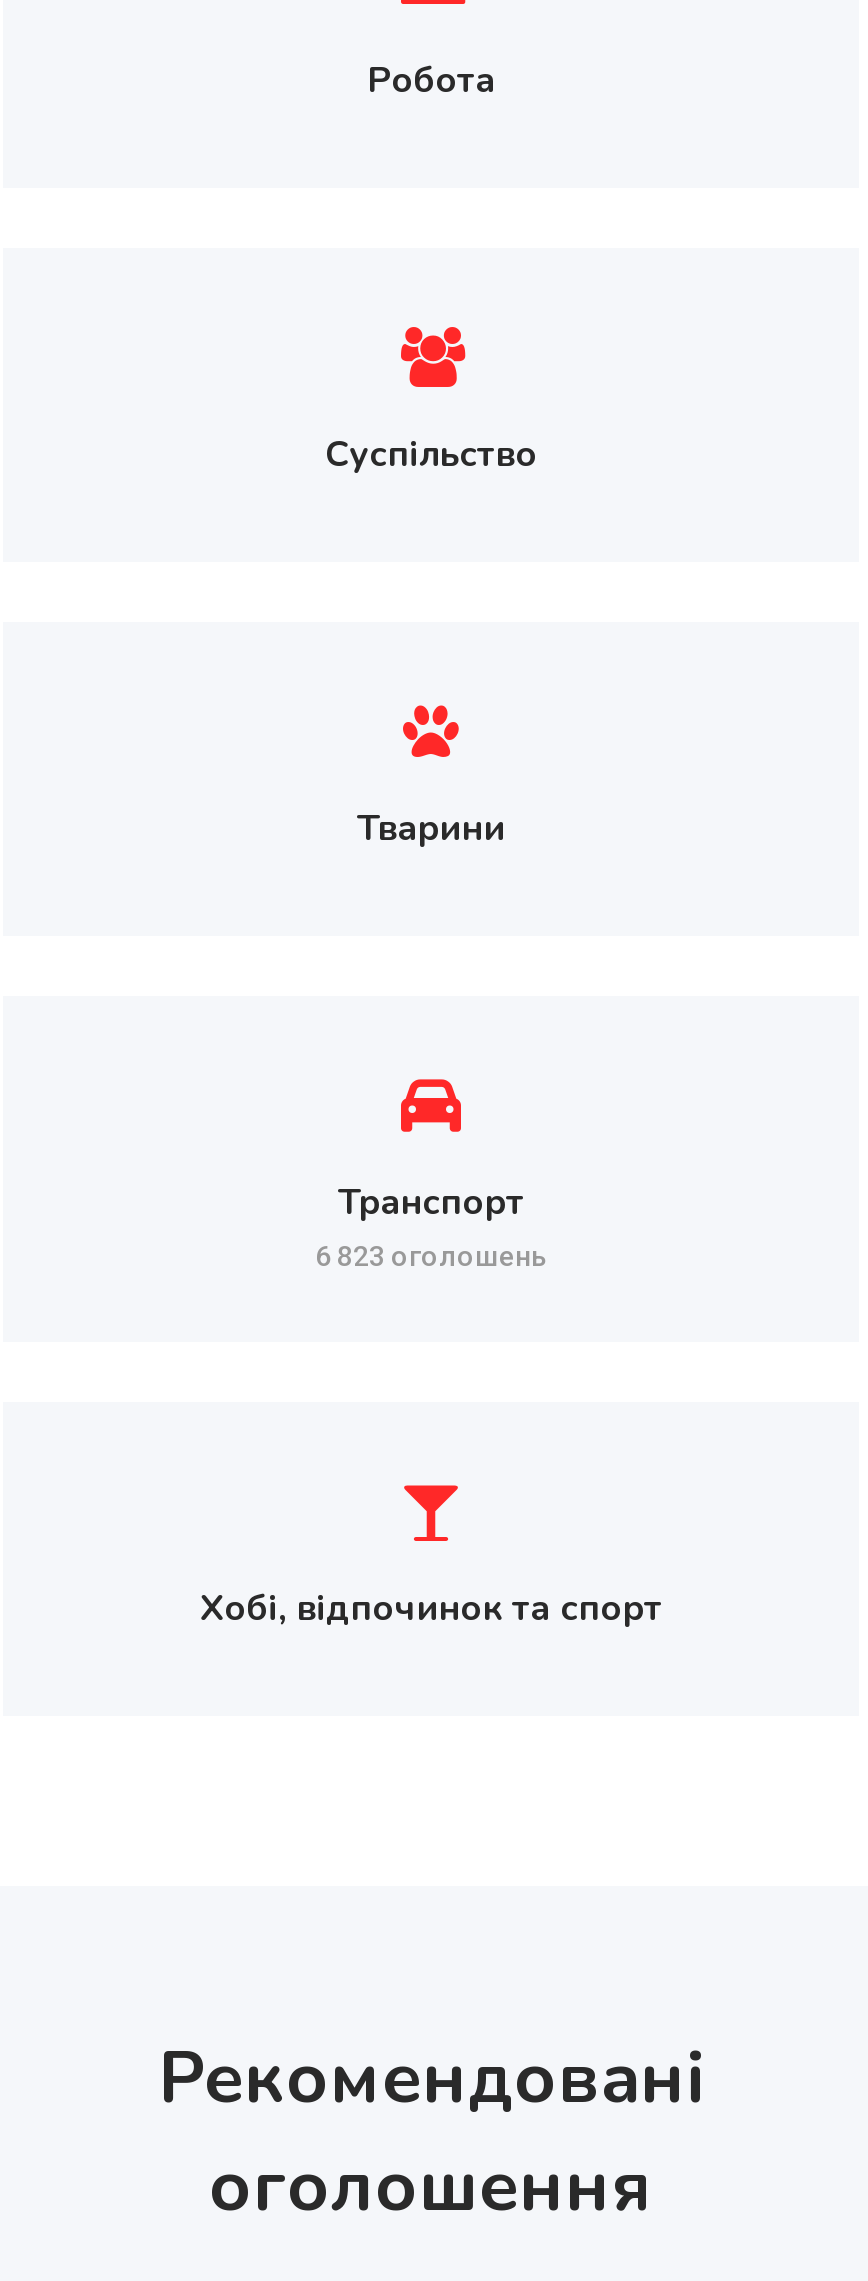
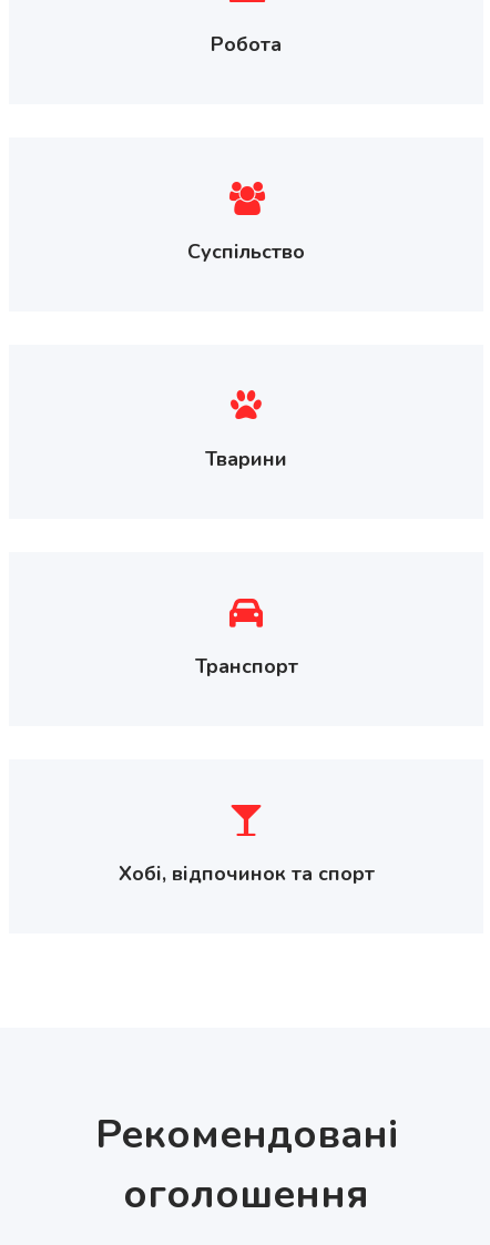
- 6 823 оголошень
